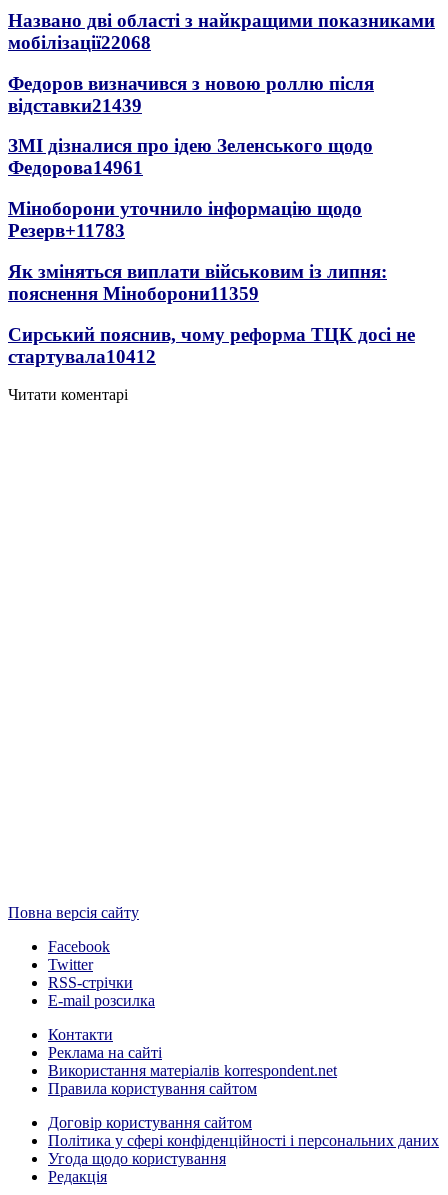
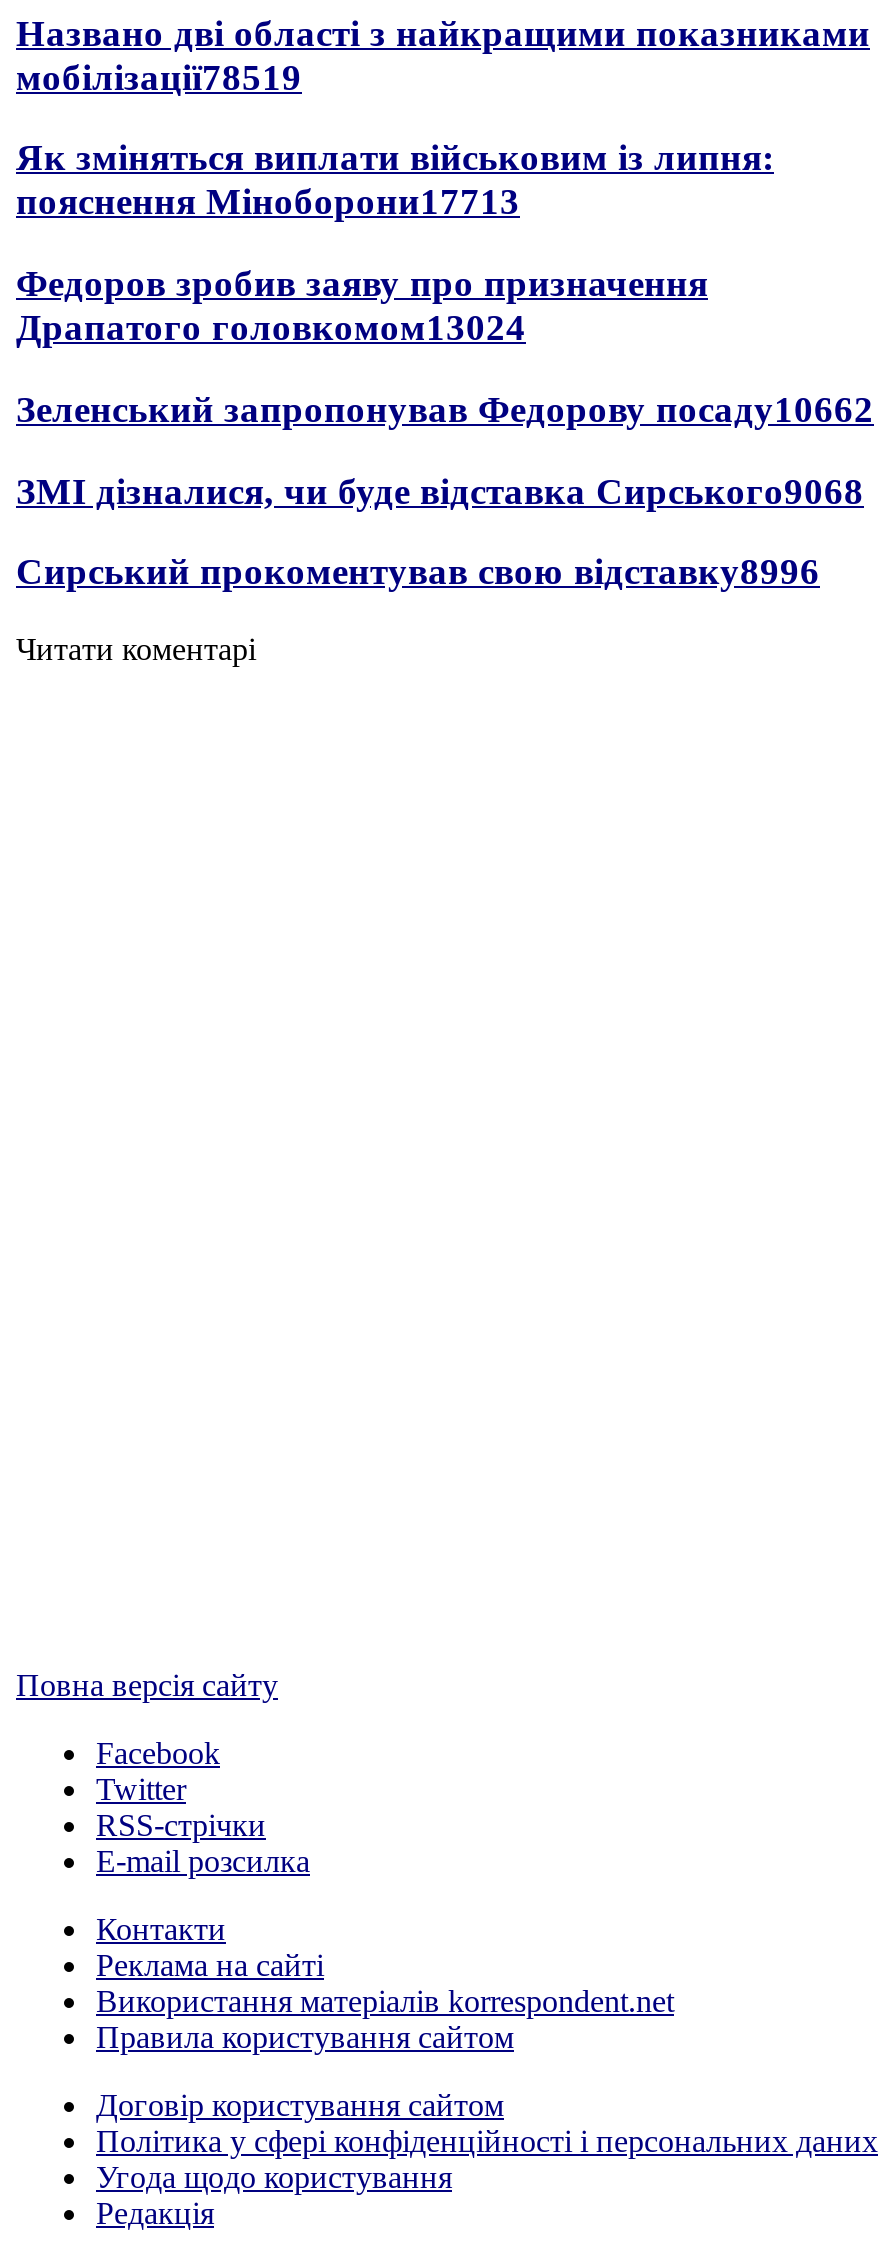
- мобілізації22068
- Федоров визначився з новою роллю після
- відставки21439
- ЗМІ дізналися про ідею Зеленського щодо
- Федорова14961
- Міноборони уточнило інформацію щодо
- Резерв+11783
+ мобілізації78519

moved up: Як зміняться виплати військовим із липня:

- пояснення Міноборони11359
- Сирський пояснив, чому реформа ТЦК досі не
- стартувала10412
+ пояснення Міноборони17713
+ Федоров зробив заяву про призначення
+ Драпатого головкомом13024
+ Зеленський запропонував Федорову посаду10662
+ ЗМІ дізналися, чи буде відставка Сирського9068
+ Сирський прокоментував свою відставку8996
